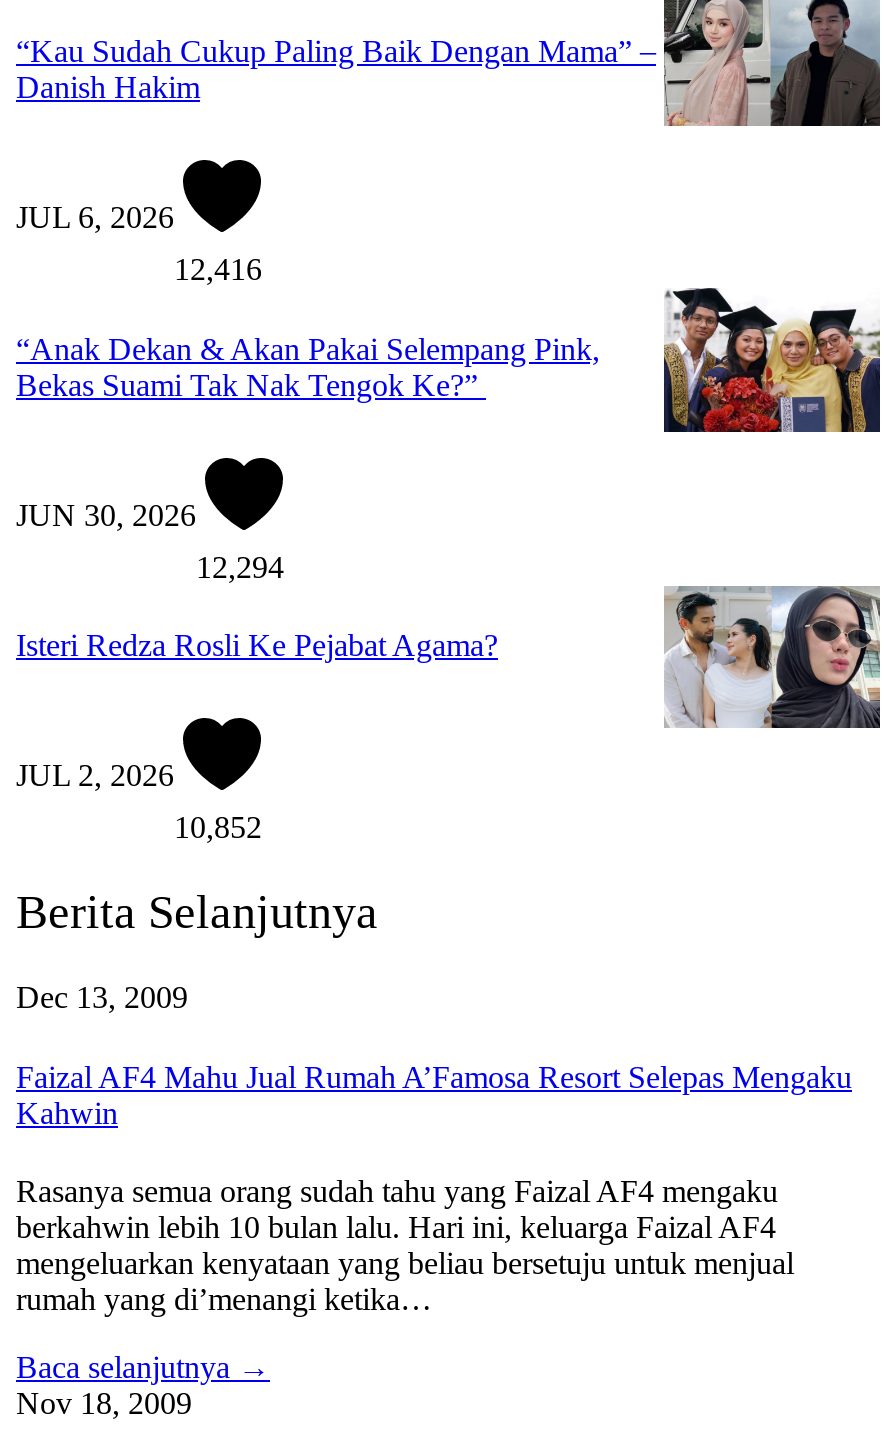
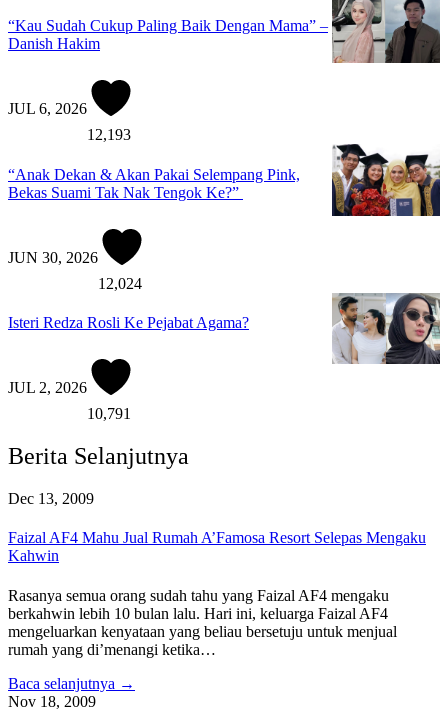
- 12,416
+ 12,193

- 12,294
+ 12,024

- 10,852
+ 10,791
